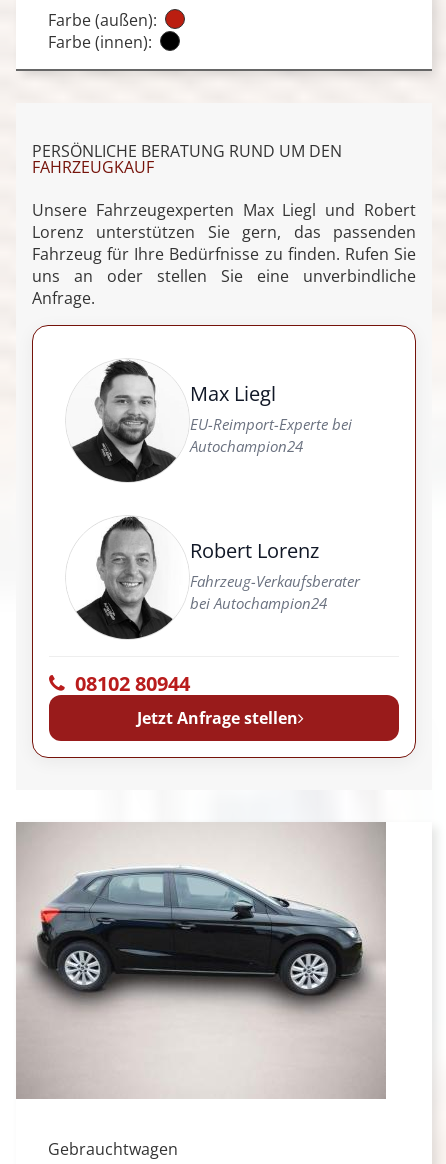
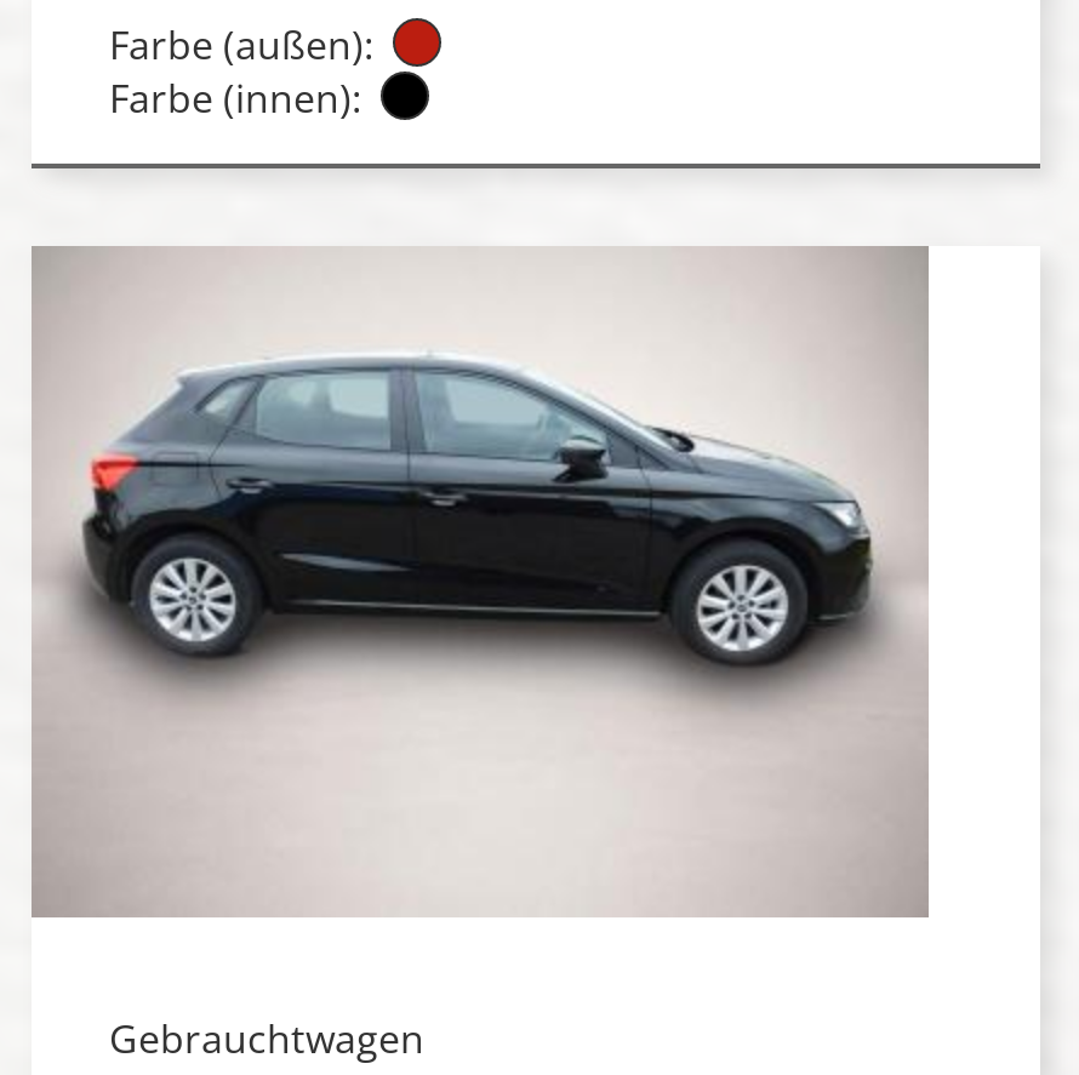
- PERSÖNLICHE BERATUNG RUND UM DEN
- FAHRZEUGKAUF
- Unsere Fahrzeugexperten Max Liegl und Robert
- Lorenz unterstützen Sie gern, das passenden
- Fahrzeug für Ihre Bedürfnisse zu finden. Rufen Sie
- uns an oder stellen Sie eine unverbindliche
- Anfrage.

- [image]
- Max Liegl
- EU-Reimport-Experte bei
- Autochampion24

- Robert Lorenz
- Fahrzeug-Verkaufsberater
- bei Autochampion24
- 08102 80944
- Jetzt Anfrage stellen
